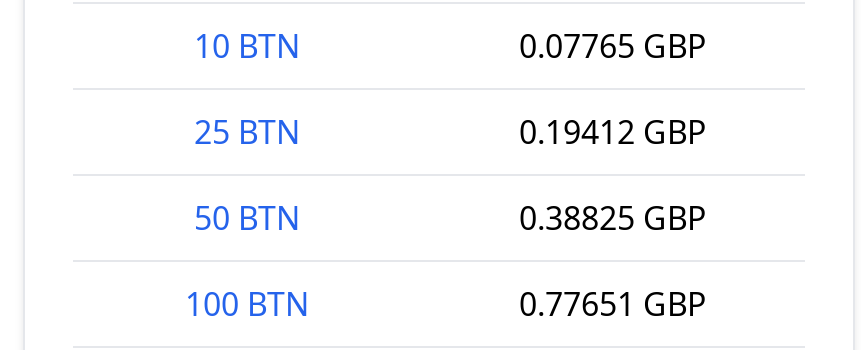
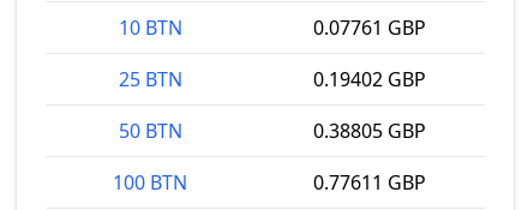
- 0.07765 GBP
+ 0.07761 GBP

- 0.19412 GBP
+ 0.19402 GBP

- 0.38825 GBP
+ 0.38805 GBP

- 0.77651 GBP
+ 0.77611 GBP
